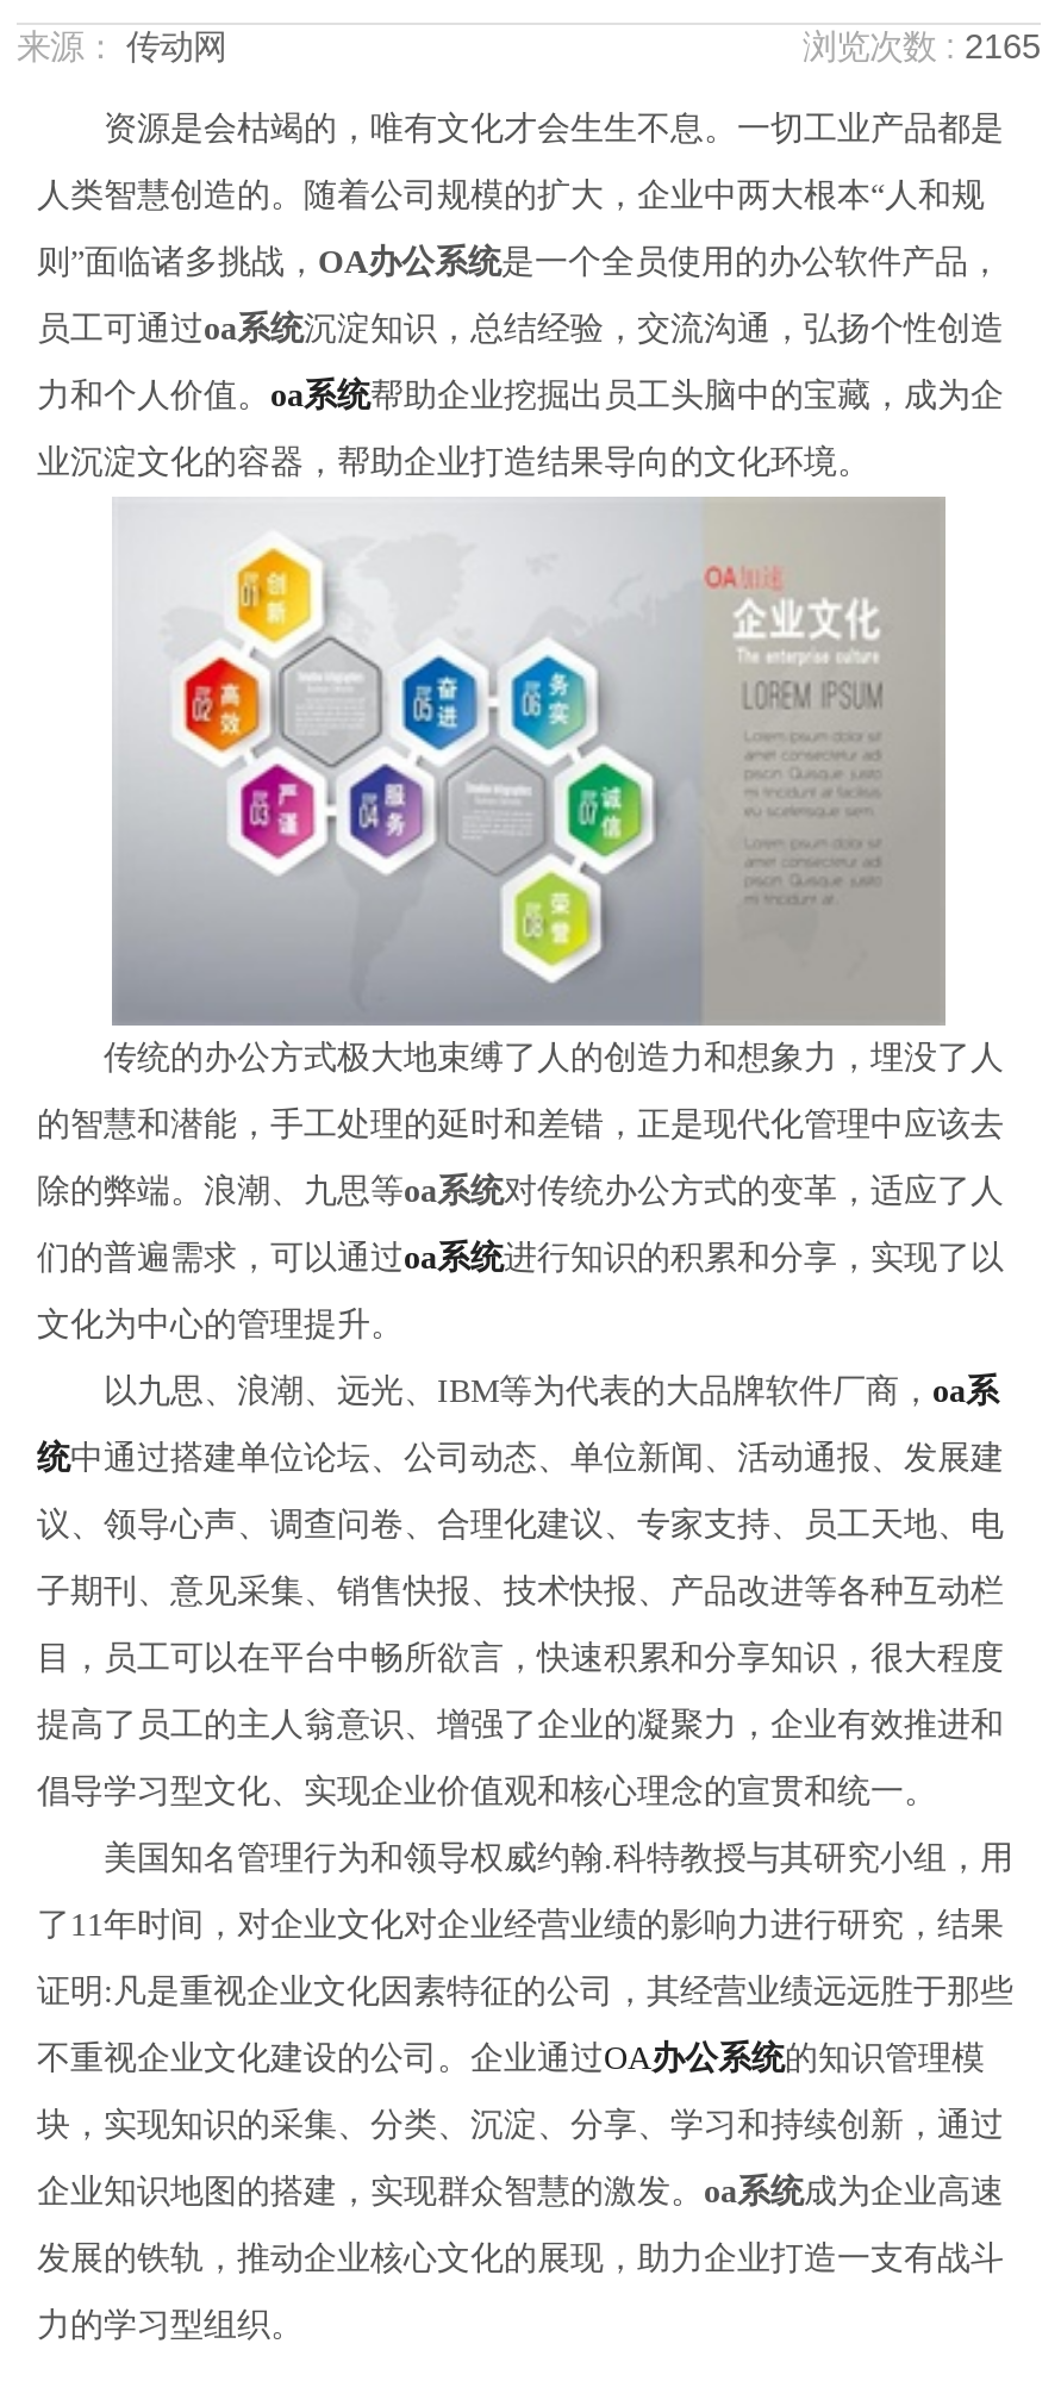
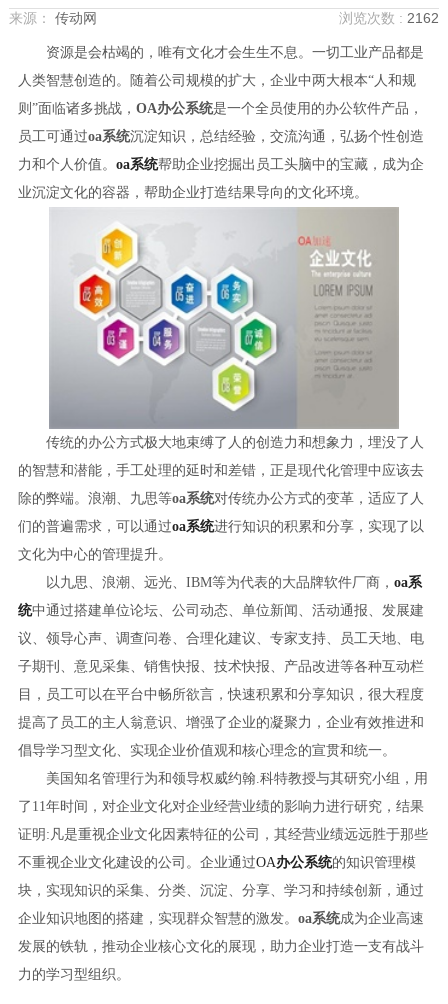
- 浏览次数 : 2165
+ 浏览次数 : 2162
